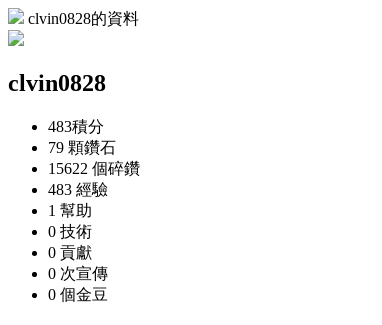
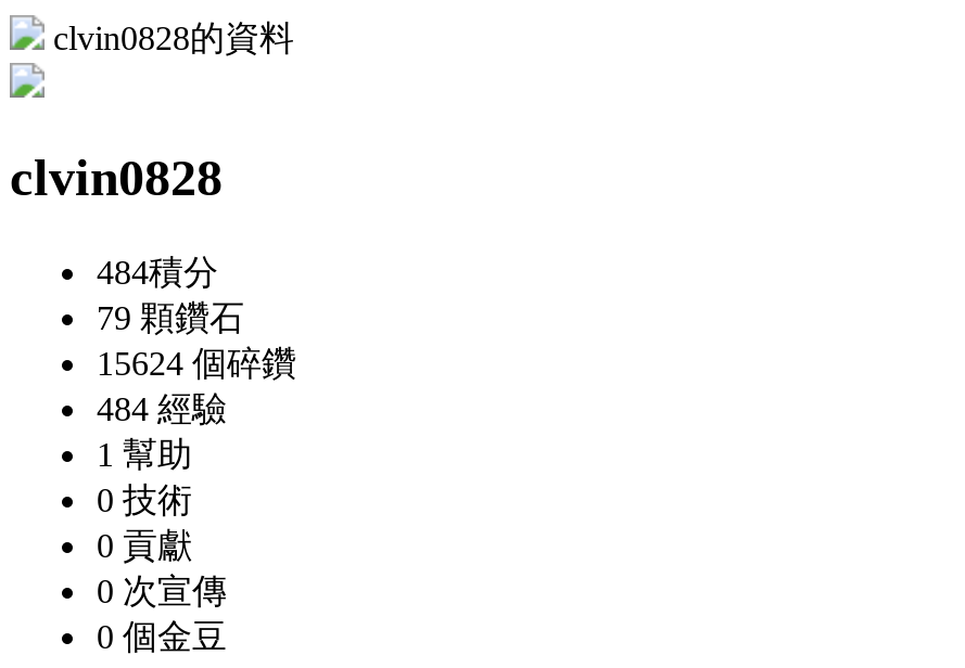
- 483積分
+ 484積分

- 15622 個碎鑽
+ 15624 個碎鑽

- 483經驗
+ 484經驗
